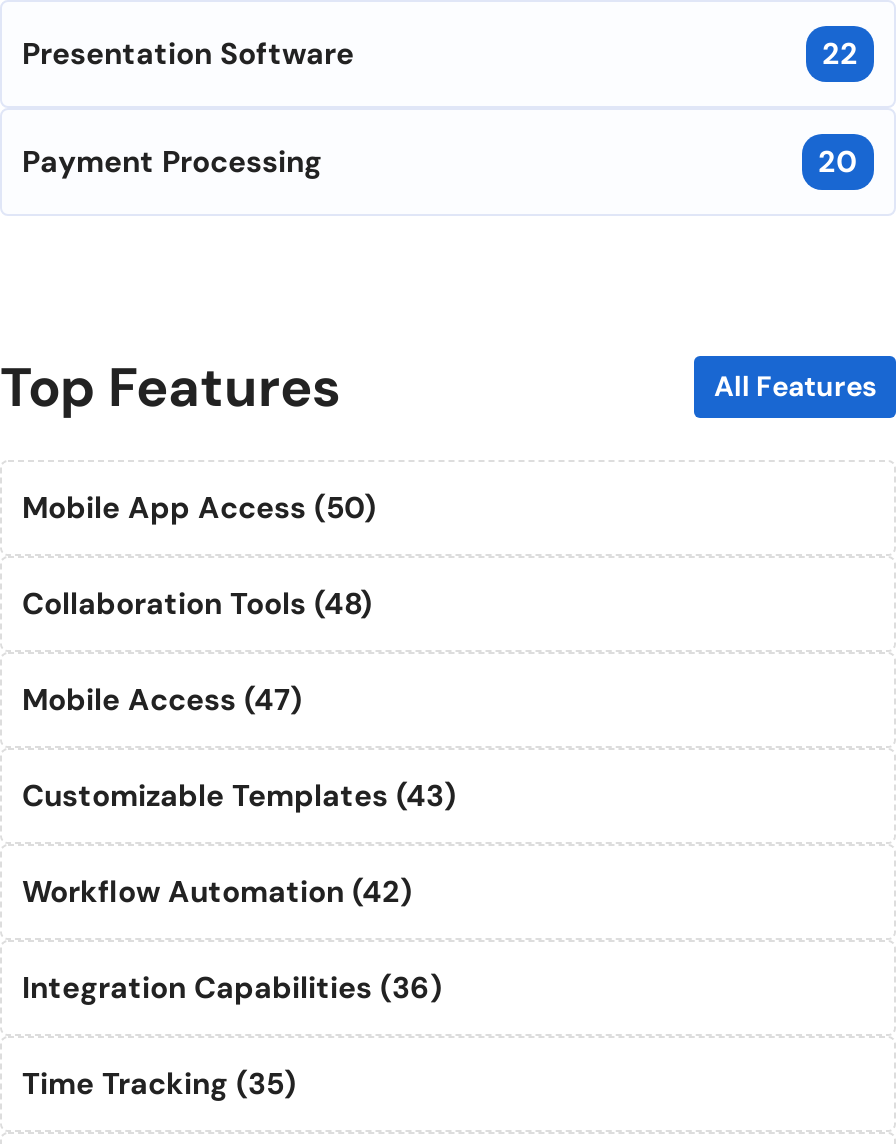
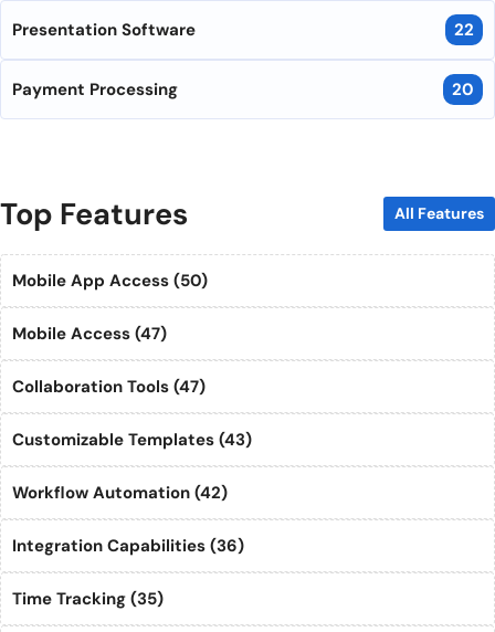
- Collaboration Tools (48)

moved up: Mobile Access (47)

+ Collaboration Tools (47)
